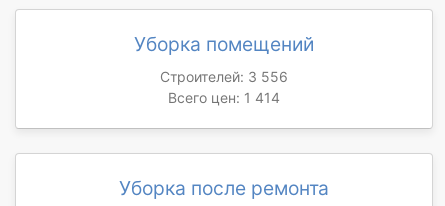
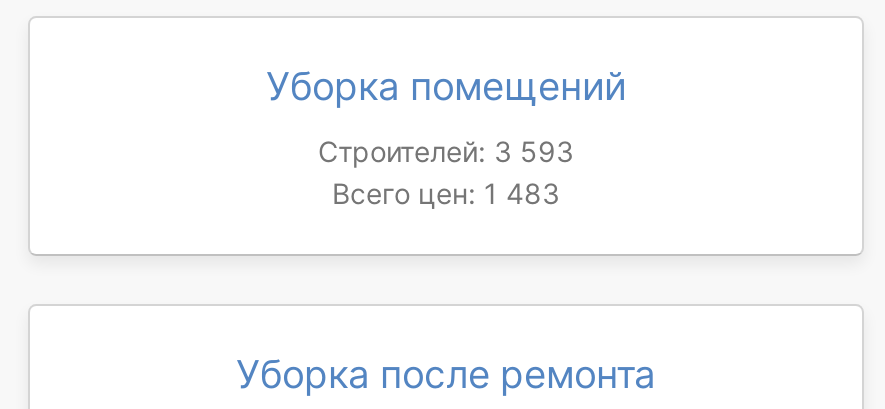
- Строителей: 3 556
+ Строителей: 3 593

- Всего цен: 1 414
+ Всего цен: 1 483
